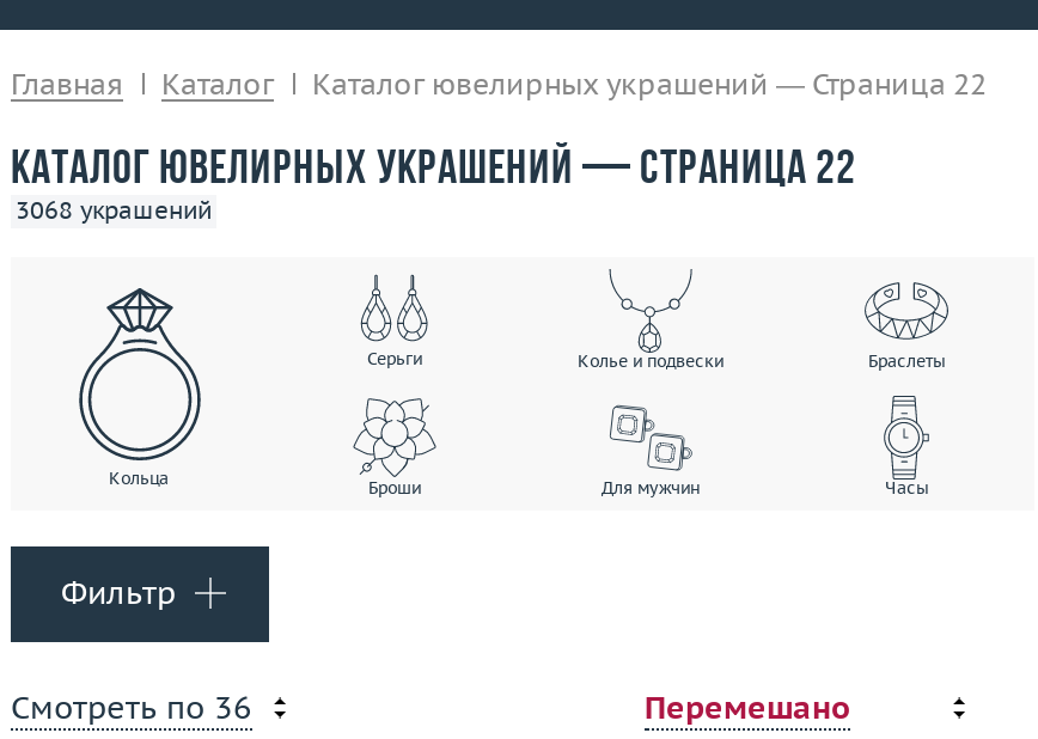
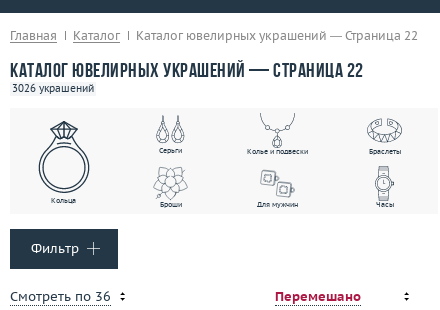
- 3068 украшений
+ 3026 украшений
